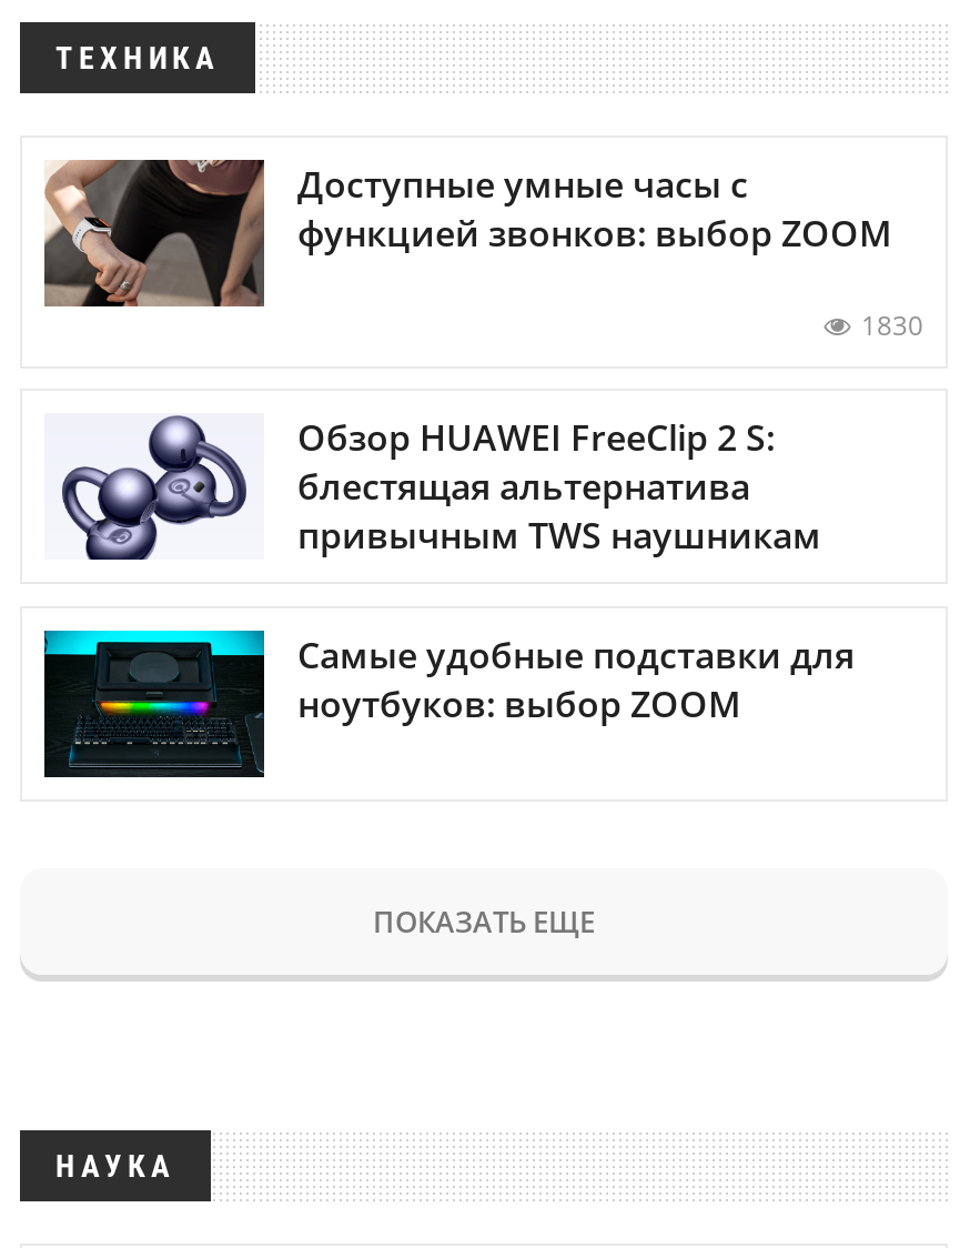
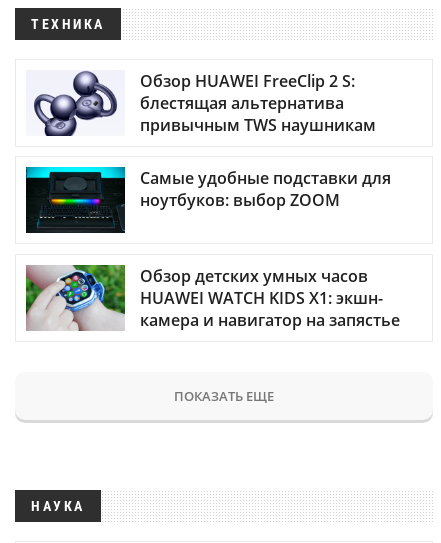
- [image]
- Доступные умные часы с
- функцией звонков: выбор ZOOM
- 1830

moved up: [image] | Обзор HUAWEI FreeClip 2 S: | блестящая альтернатива | привычным TWS наушникам | Самые удобные подставки для | ноутбуков: выбор ZOOM

+ [image]
+ Обзор детских умных часов
+ HUAWEI WATCH KIDS X1: экшн-
+ камера и навигатор на запястье
